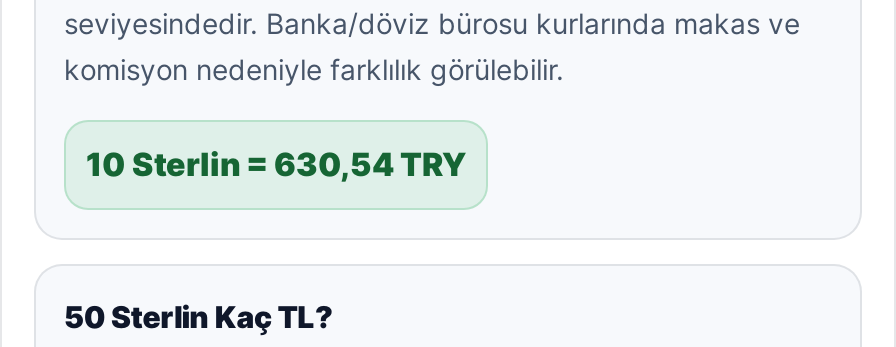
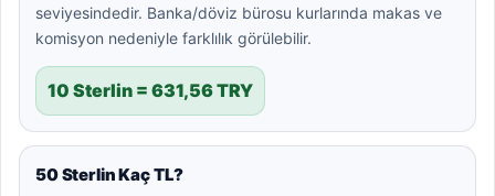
- 10 Sterlin = 630,54 TRY
+ 10 Sterlin = 631,56 TRY
